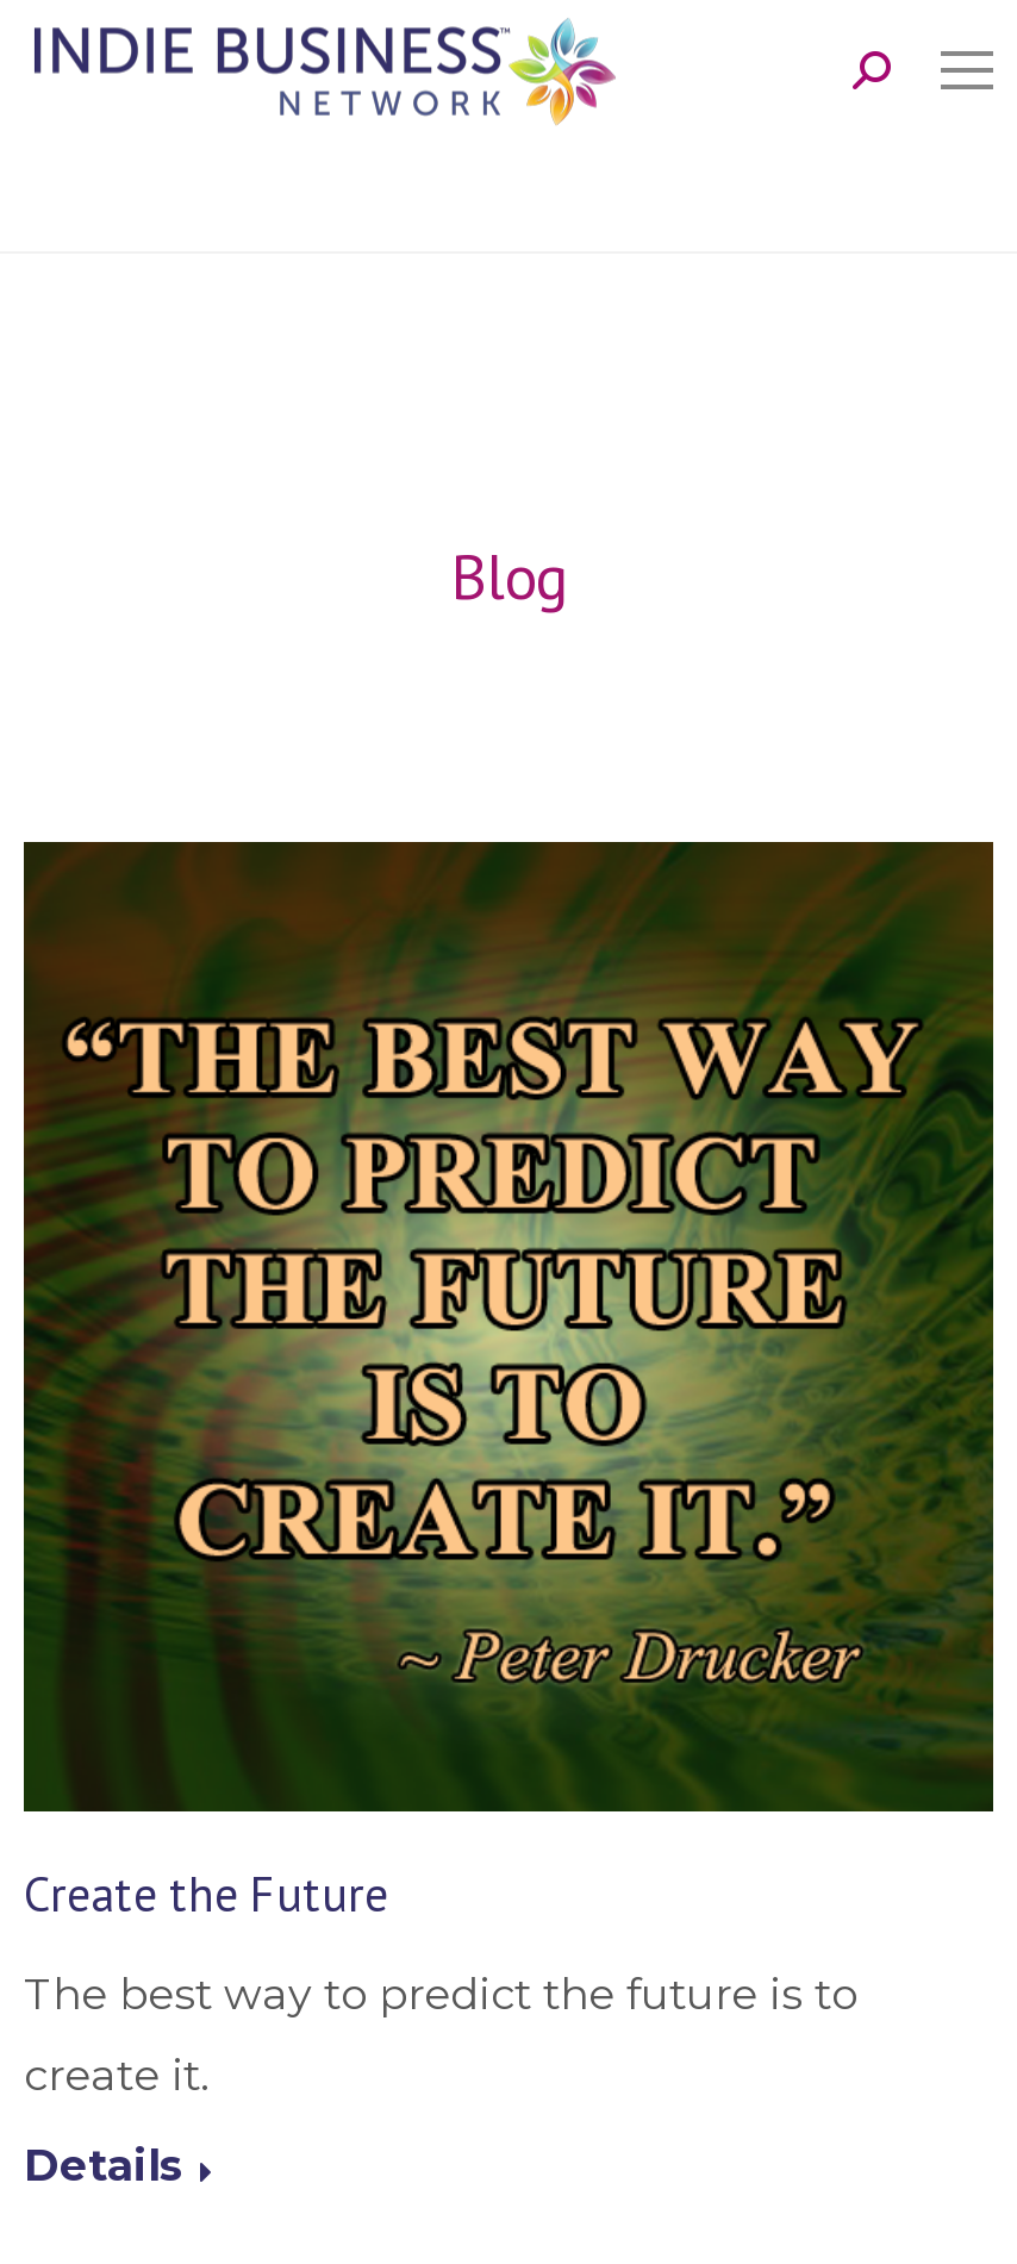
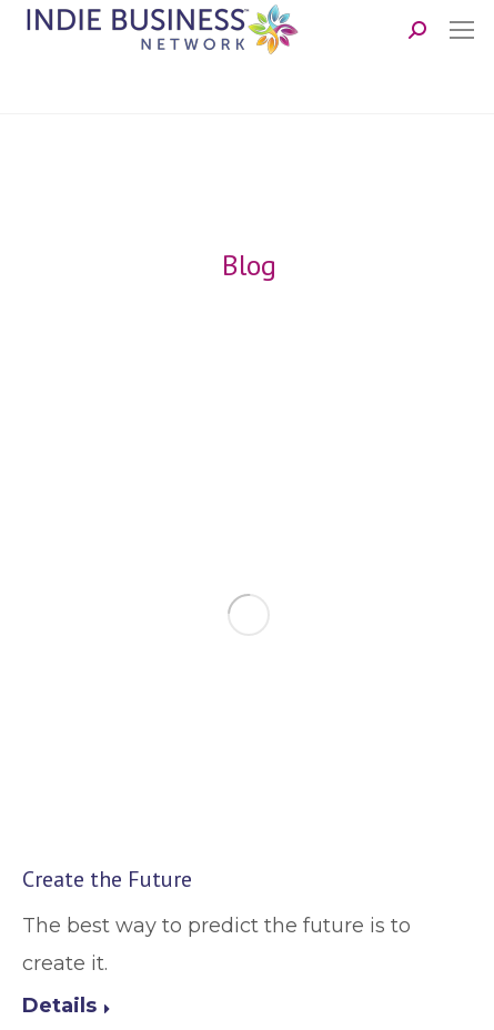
- [image]
